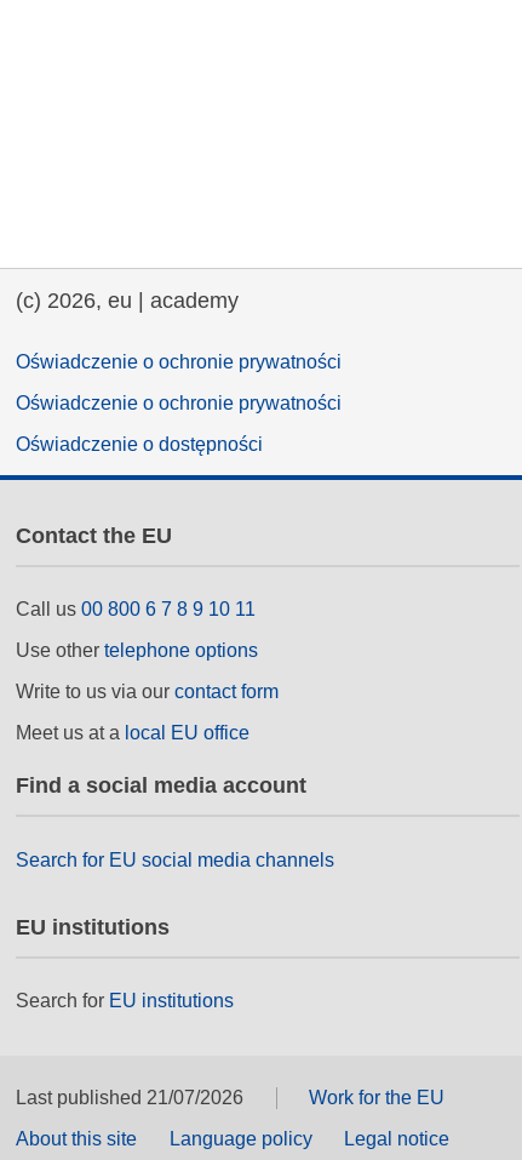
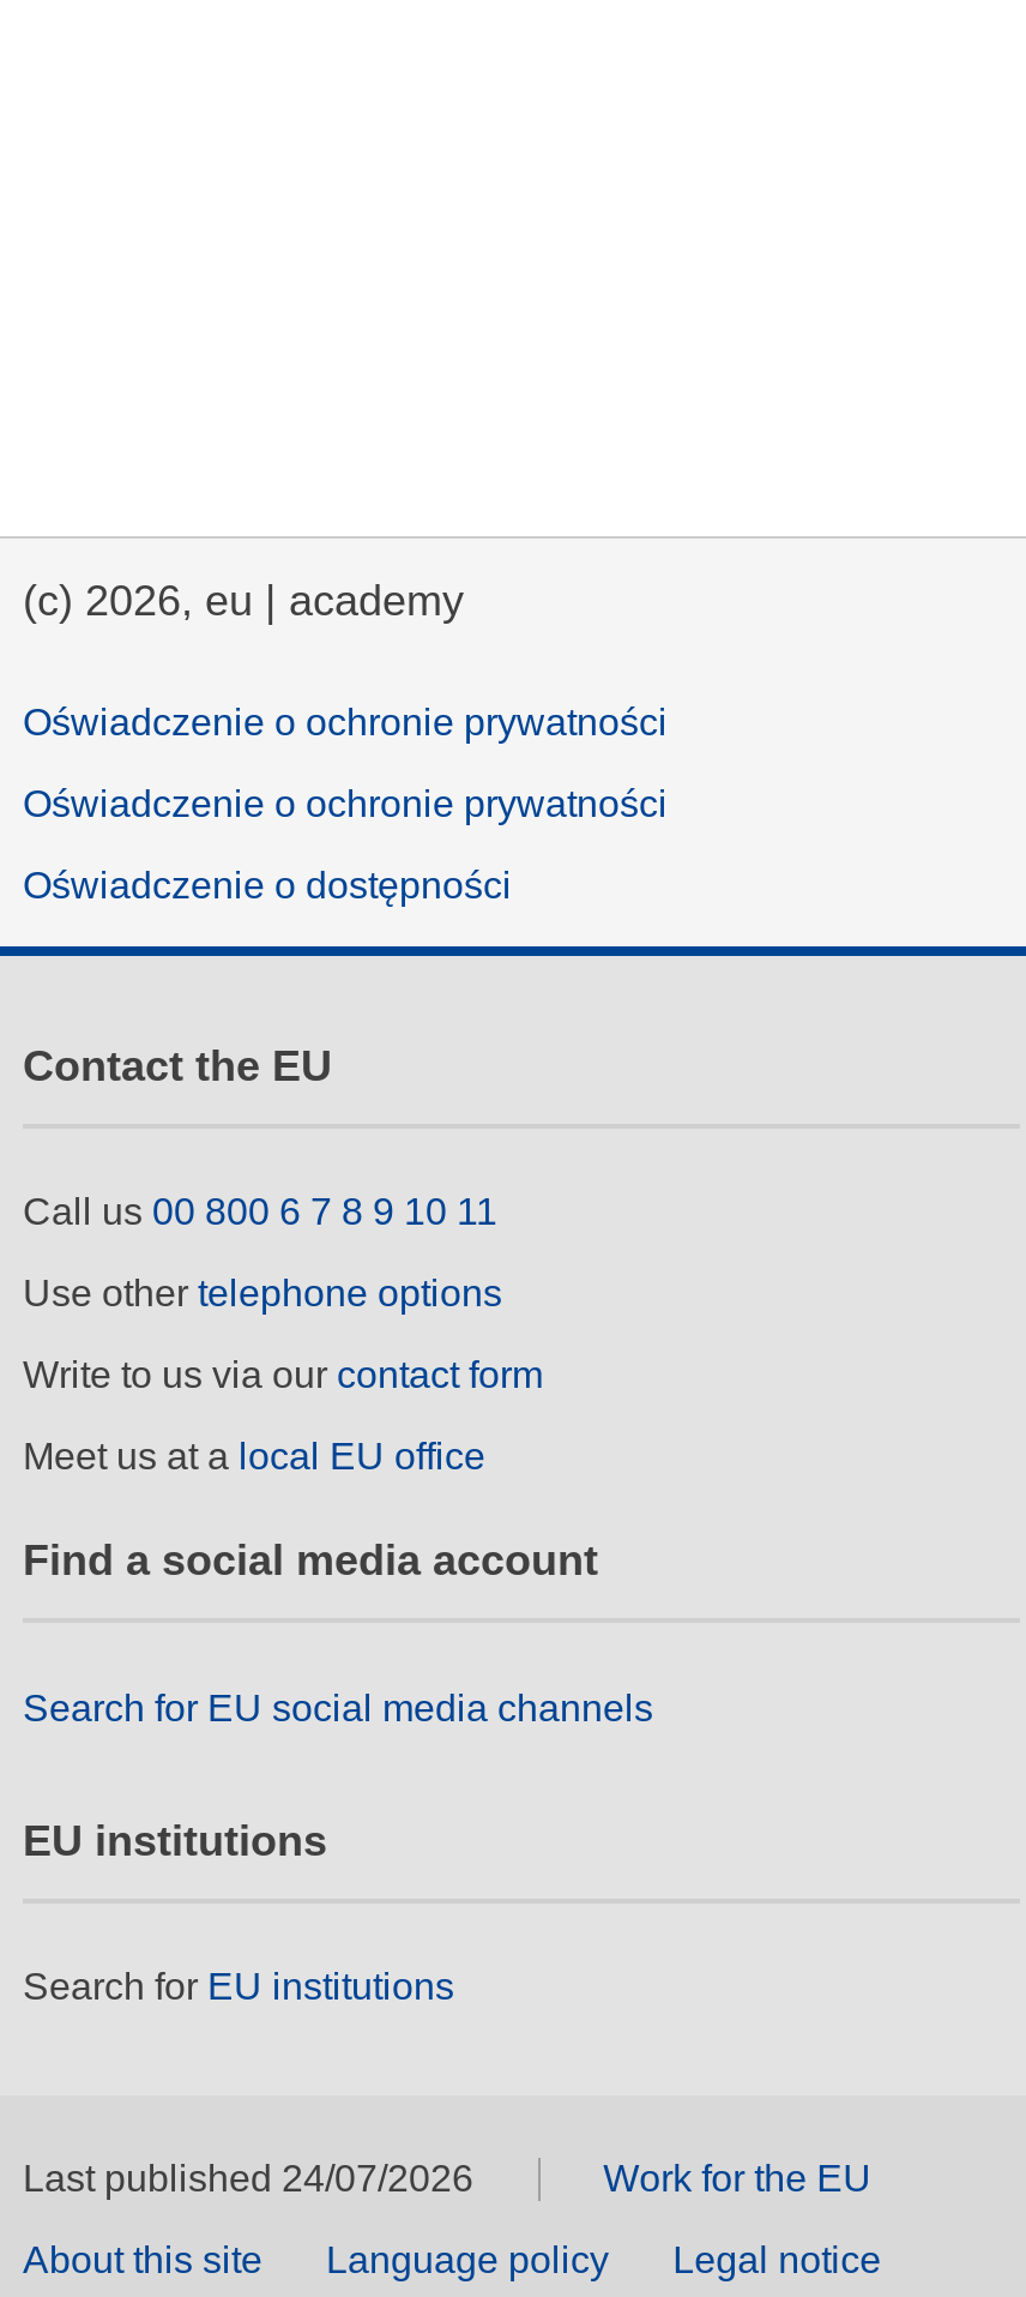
- Last published 21/07/2026
+ Last published 24/07/2026
